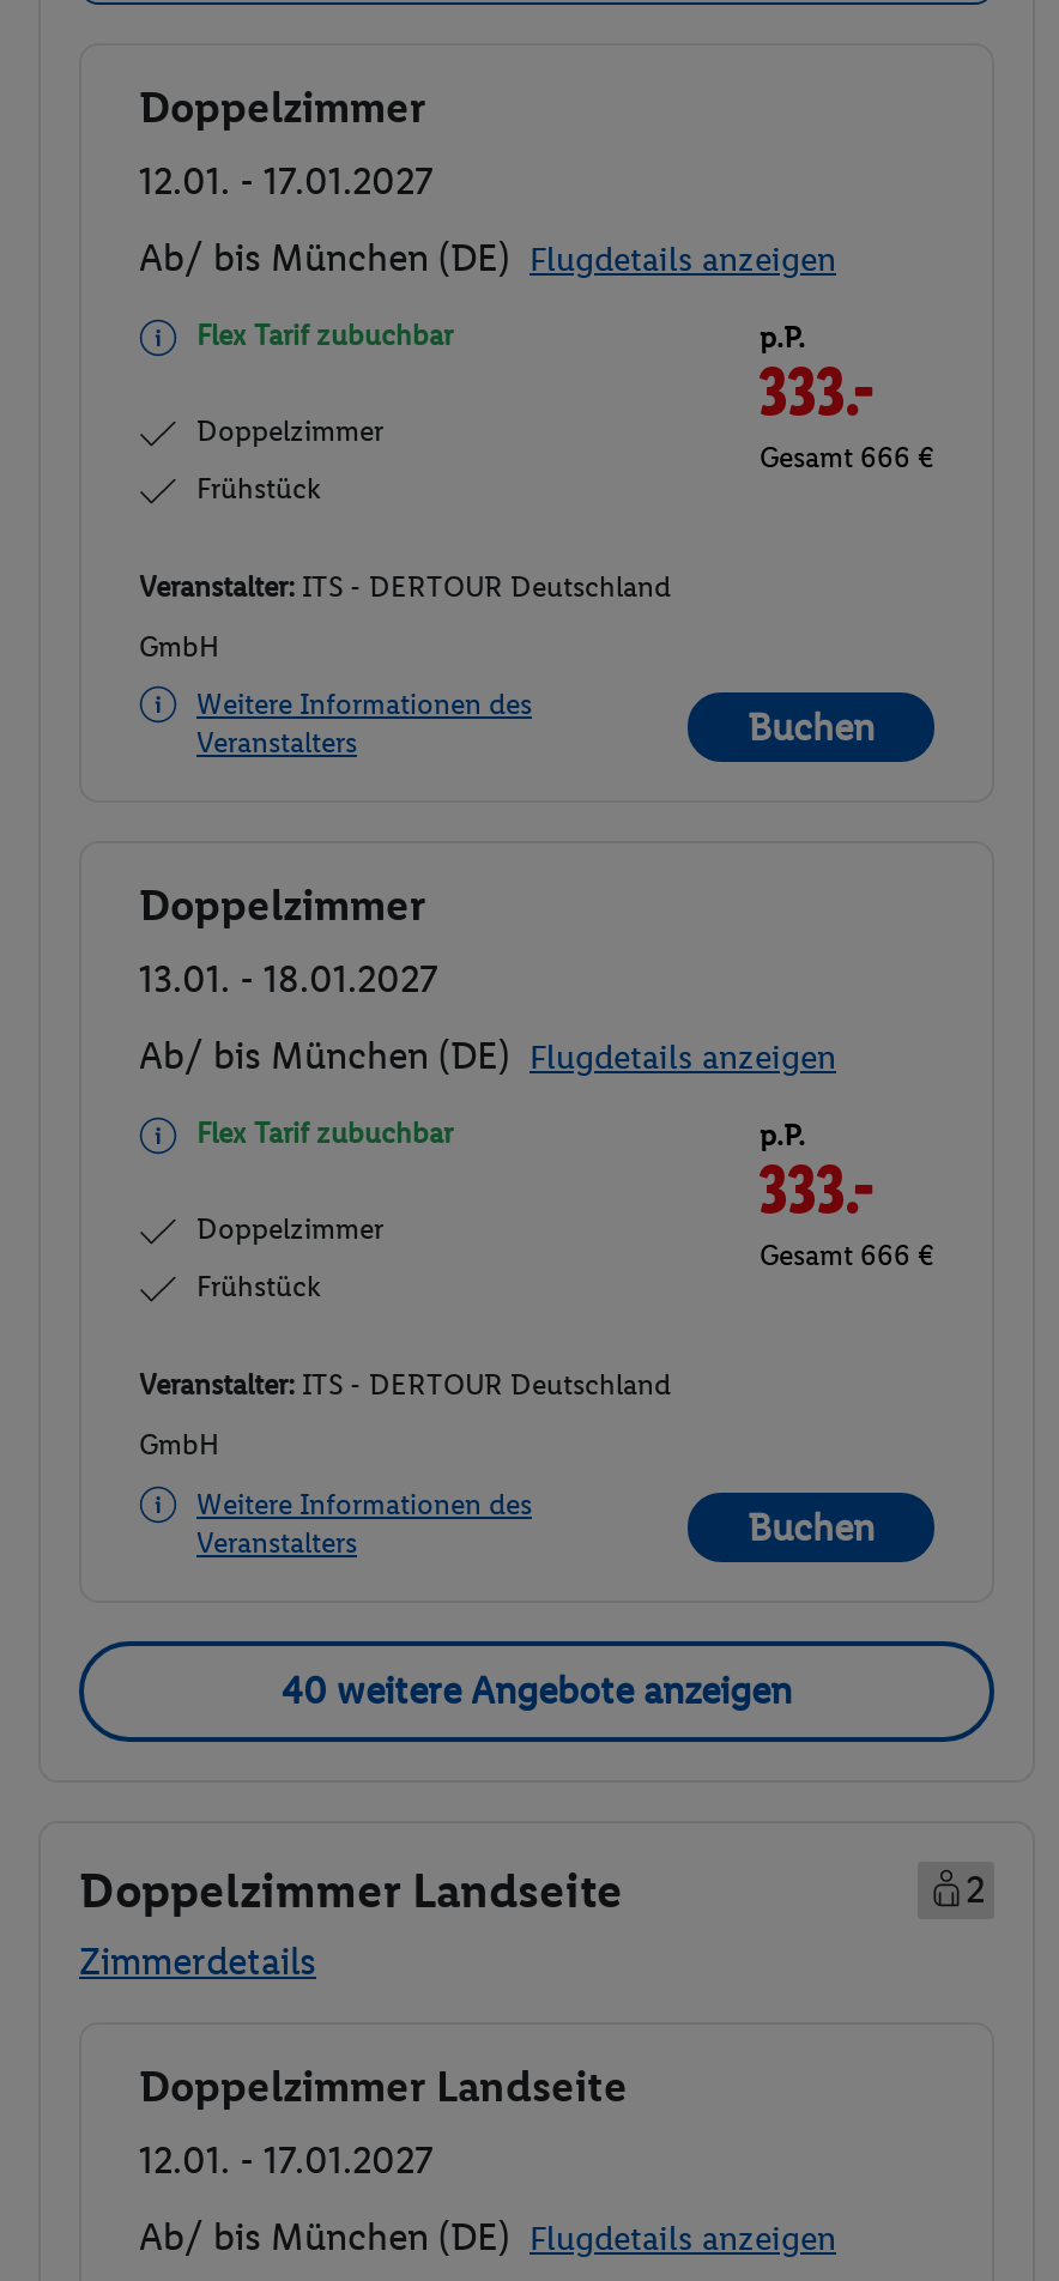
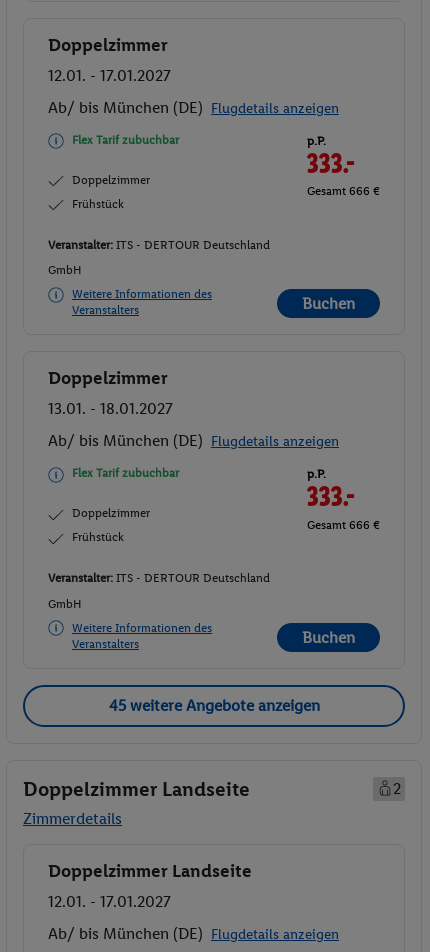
- 40 weitere Angebote anzeigen
+ 45 weitere Angebote anzeigen
